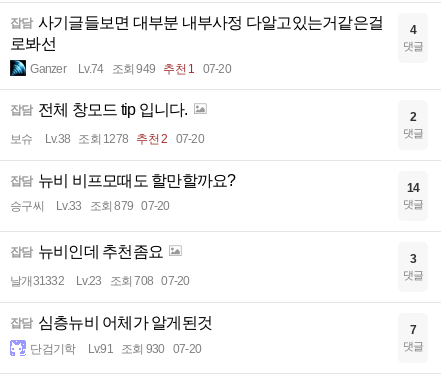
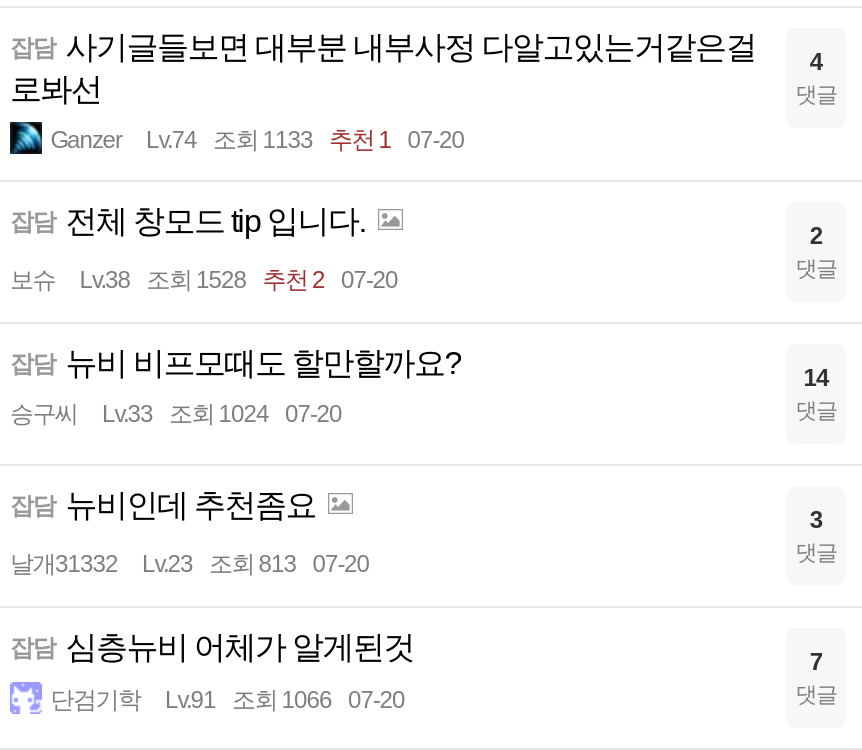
- Ganzer Lv.74 조회 949 추천 1 07-20
+ Ganzer Lv.74 조회 1133 추천 1 07-20

- 보슈 Lv.38 조회 1278 추천 2 07-20
+ 보슈 Lv.38 조회 1528 추천 2 07-20

- 승구씨 Lv.33 조회 879 07-20
+ 승구씨 Lv.33 조회 1024 07-20

- 날개31332 Lv.23 조회 708 07-20
+ 날개31332 Lv.23 조회 813 07-20

- 단검기학 Lv.91 조회 930 07-20
+ 단검기학 Lv.91 조회 1066 07-20
